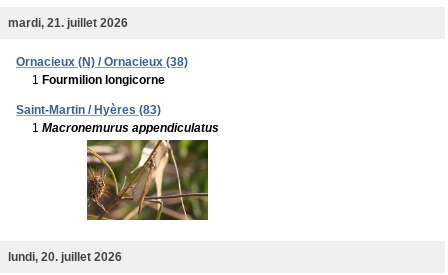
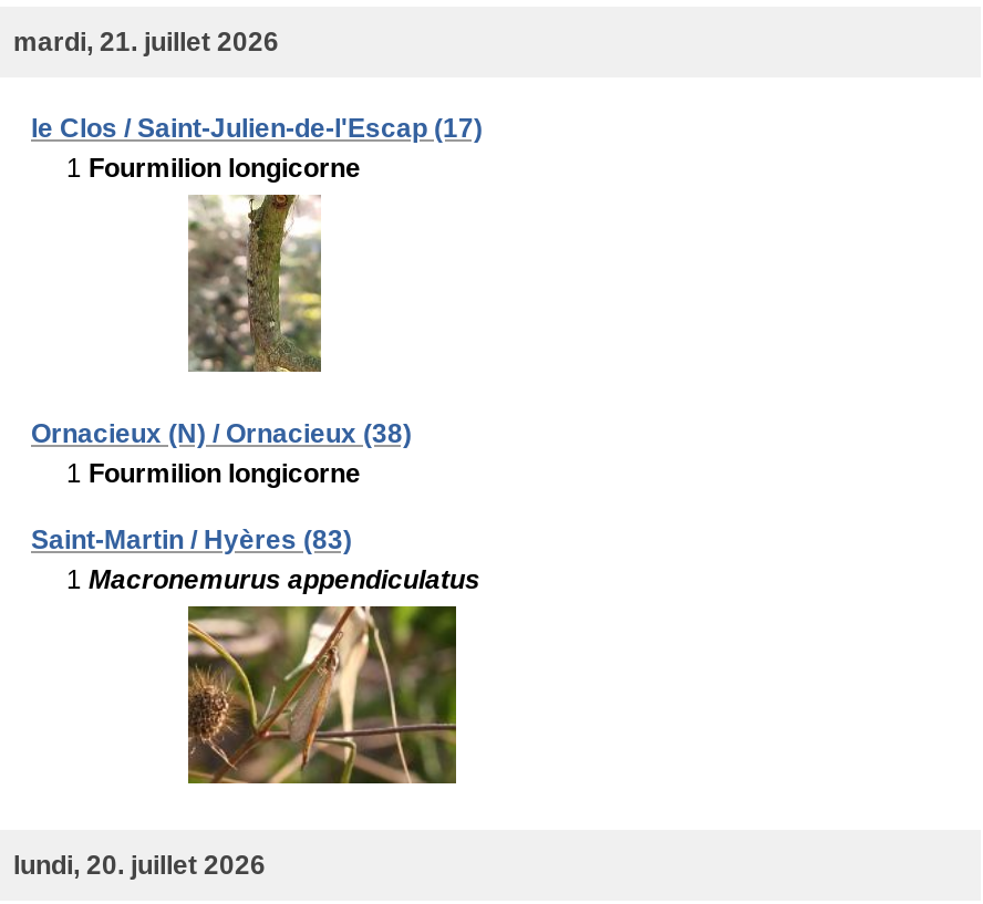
+ le Clos / Saint-Julien-de-l'Escap (17)
+ 1 Fourmilion longicorne

+ [image]
